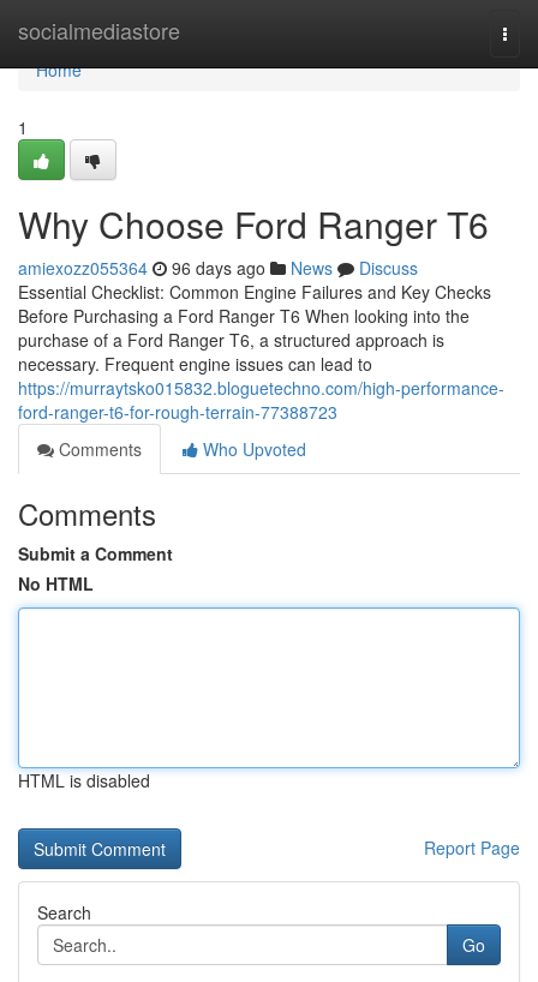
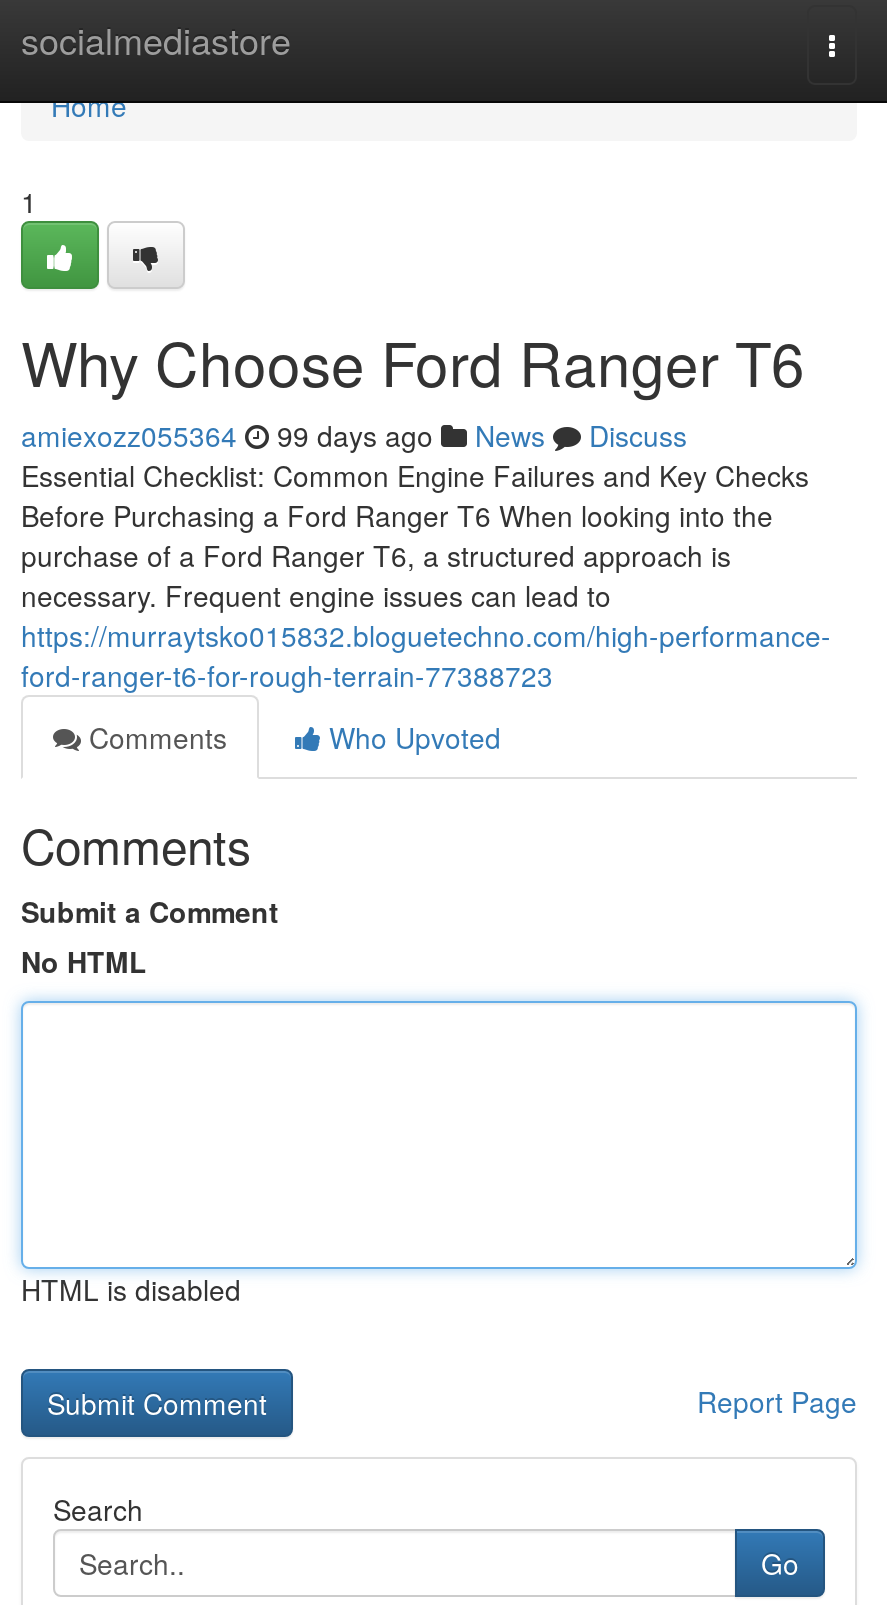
- amiexozz055364 96 days ago News Discuss
+ amiexozz055364 99 days ago News Discuss
